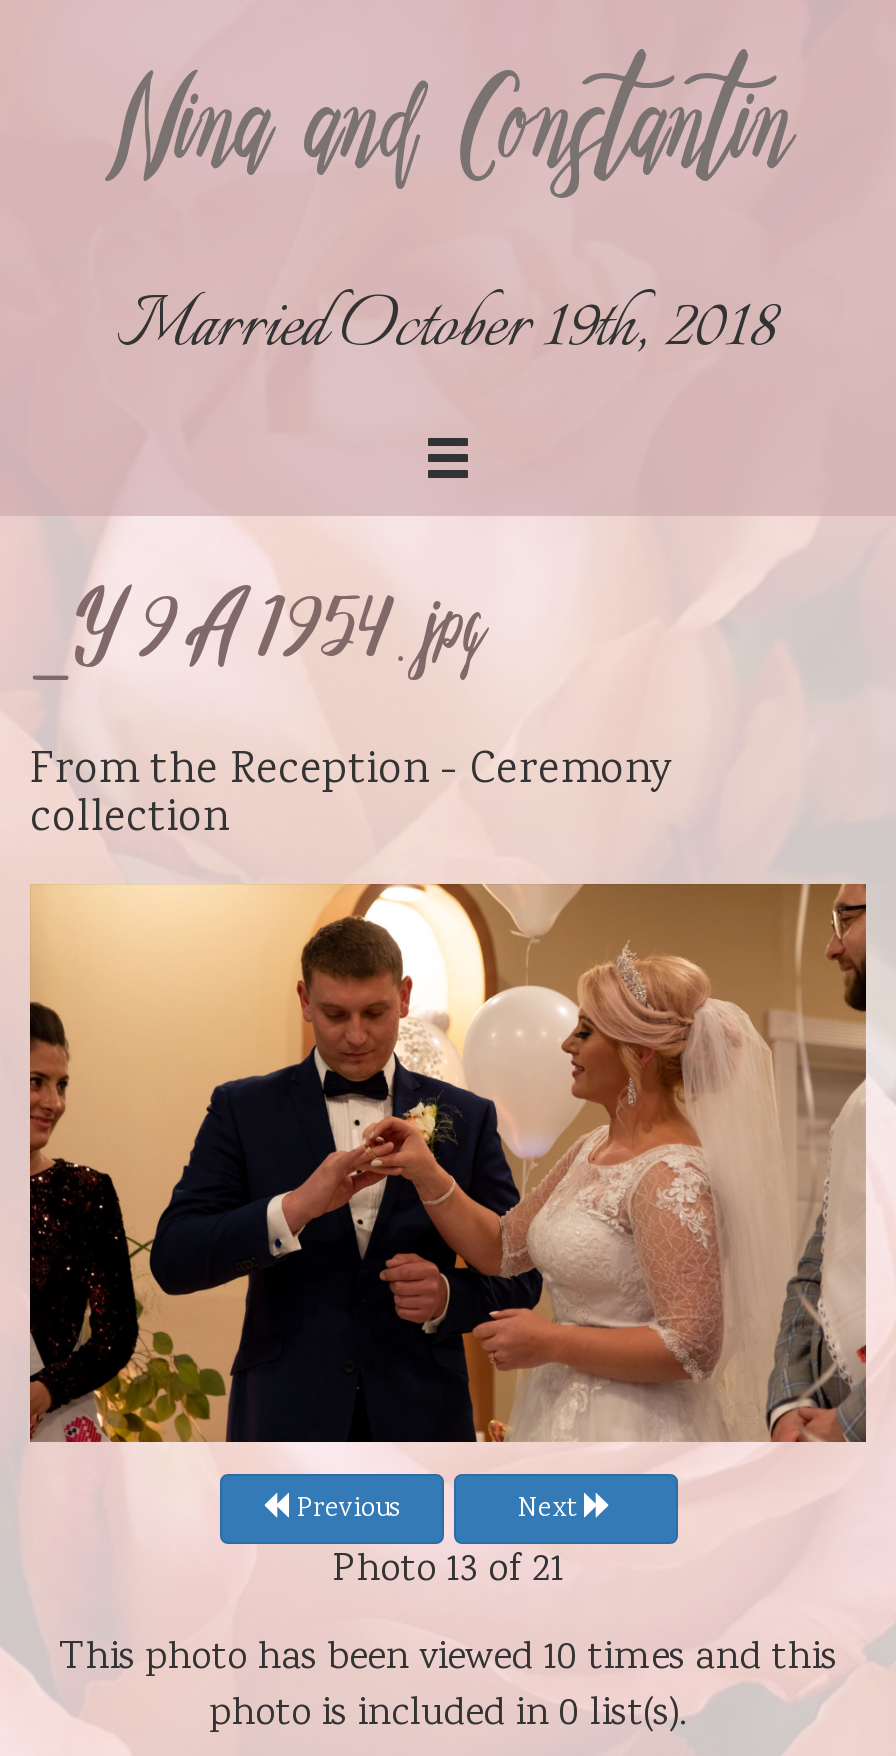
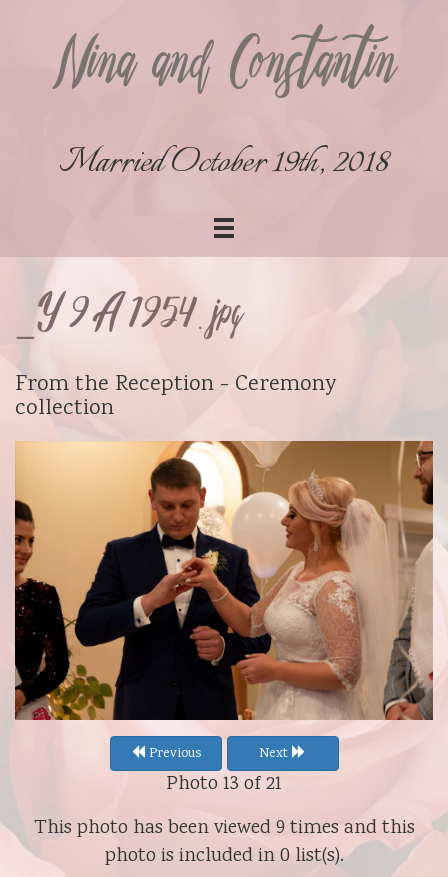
- This photo has been viewed 10 times and this
+ This photo has been viewed 9 times and this
